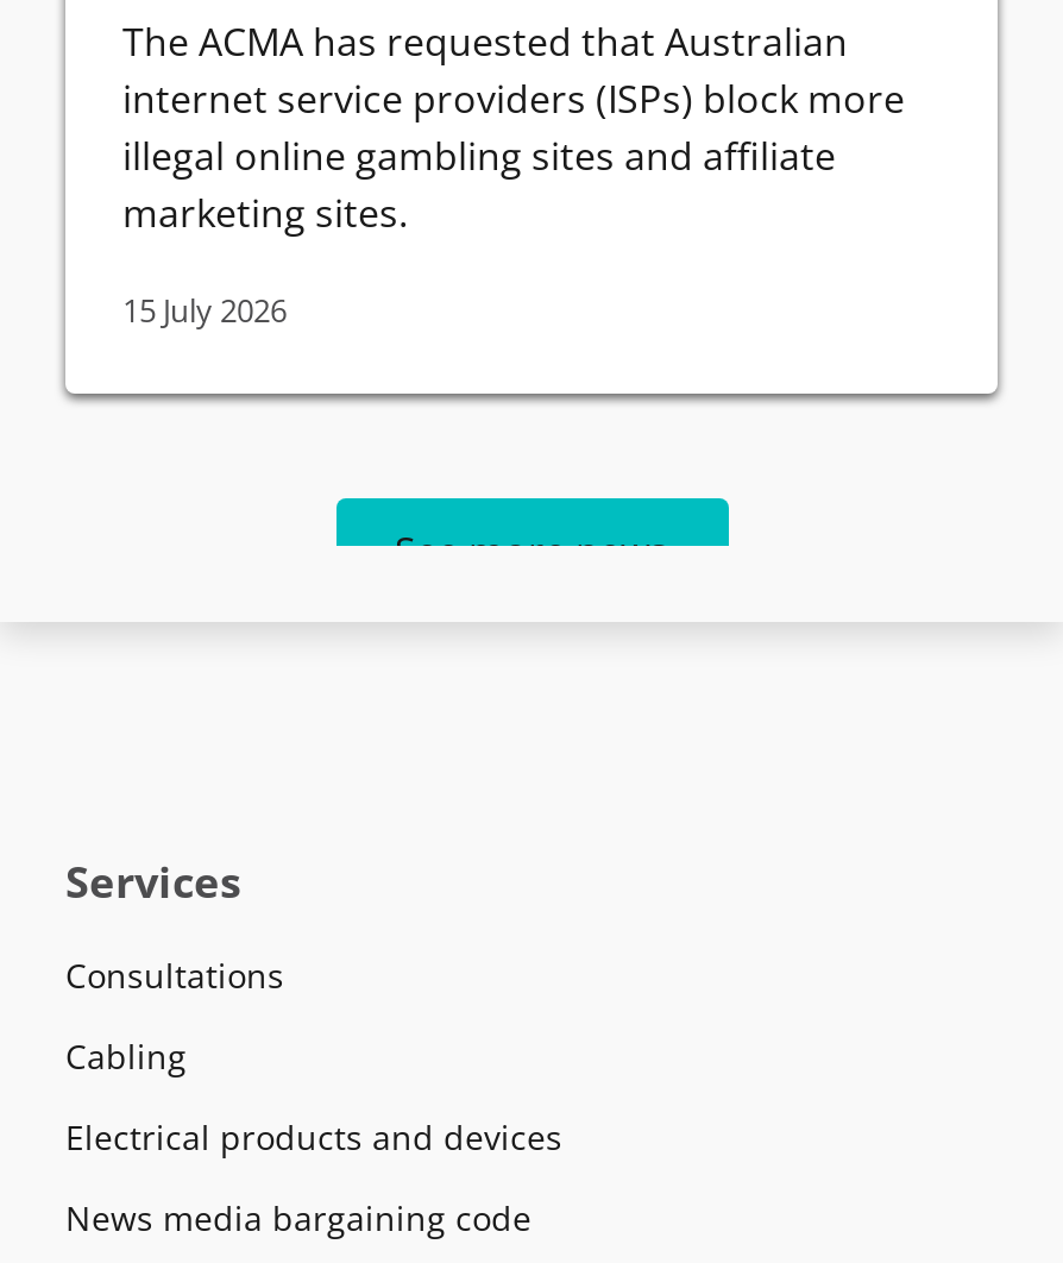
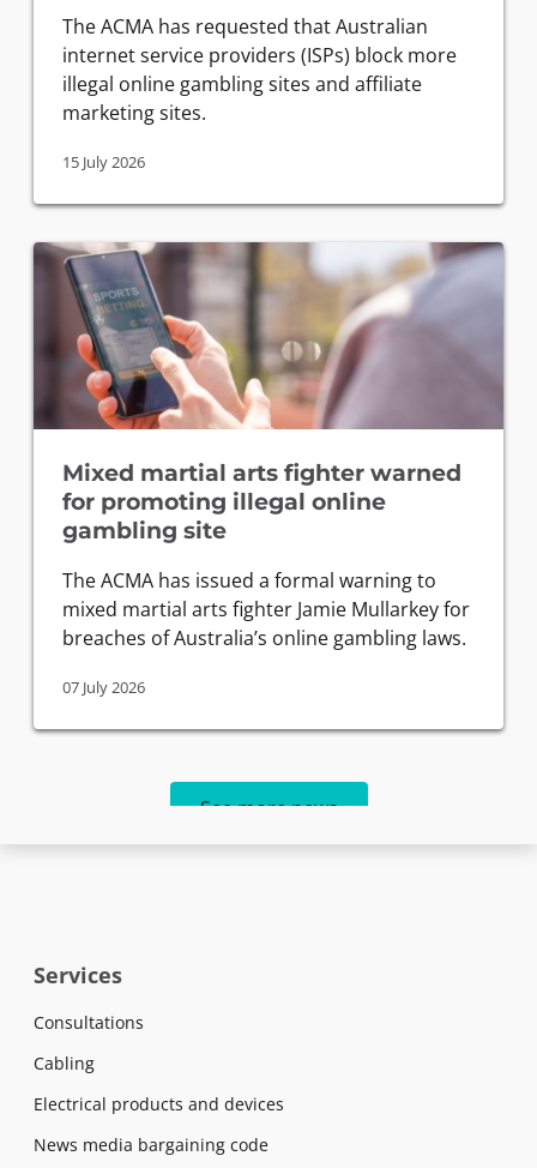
+ [image]
+ Mixed martial arts fighter warned
+ for promoting illegal online
+ gambling site
+ The ACMA has issued a formal warning to
+ mixed martial arts fighter Jamie Mullarkey for
+ breaches of Australia’s online gambling laws.
+ 07 July 2026
